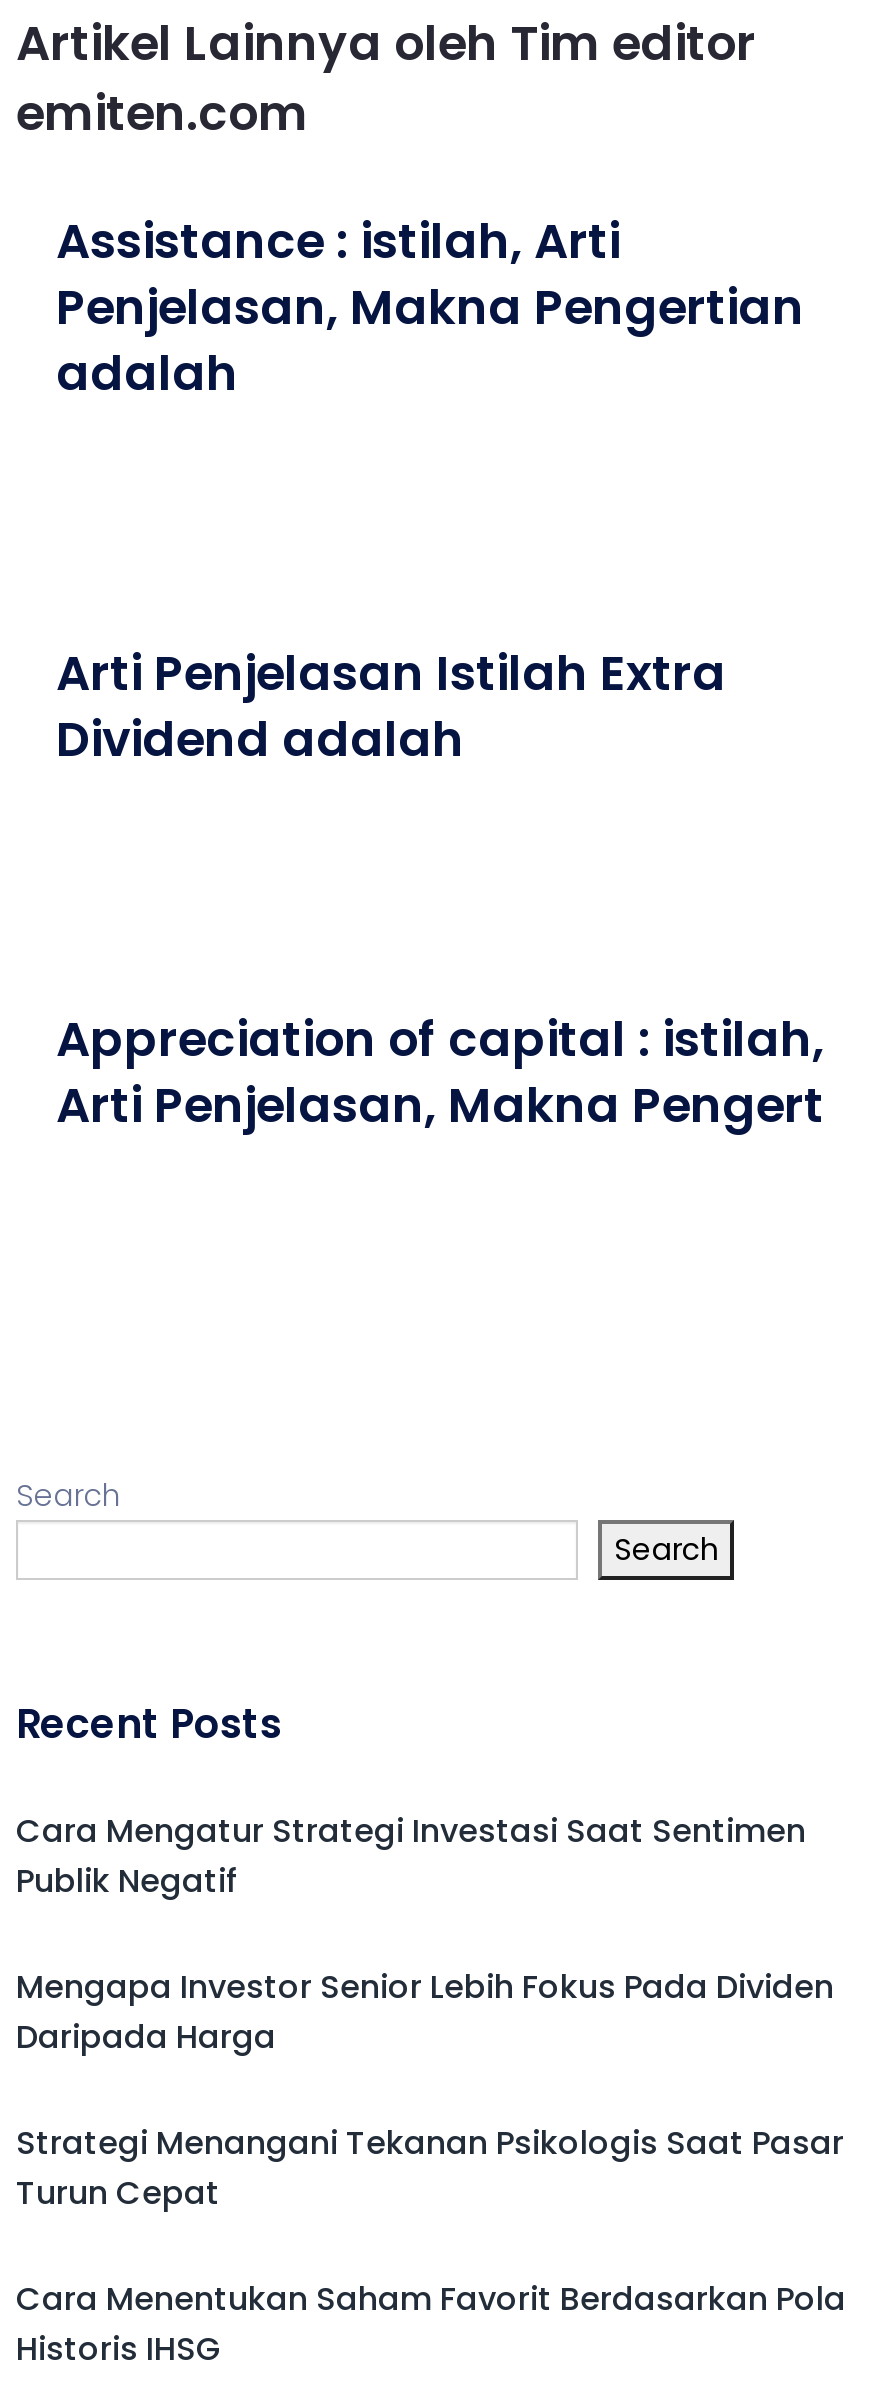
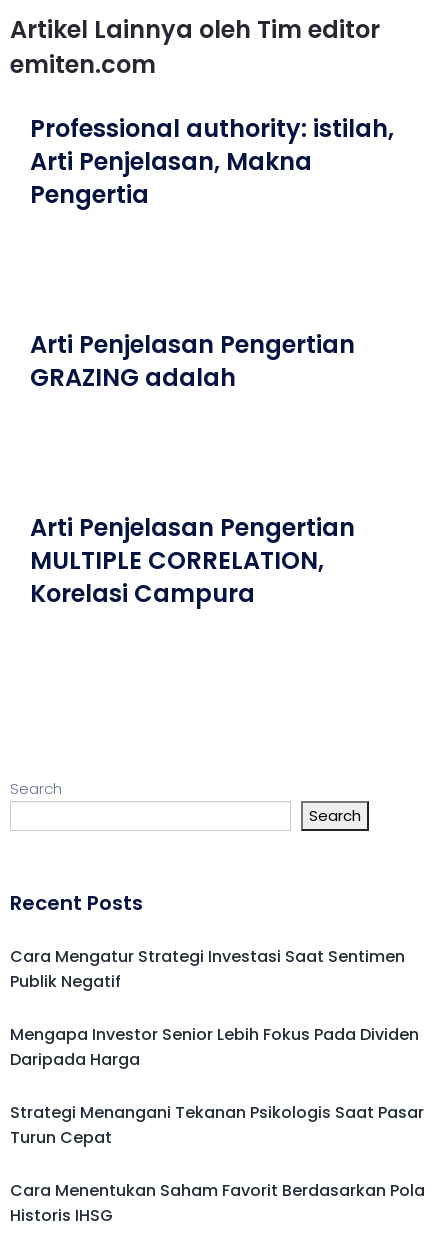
- Assistance : istilah, Arti
- Penjelasan, Makna Pengertian
- adalah
+ Professional authority: istilah,
+ Arti Penjelasan, Makna
+ Pengertia

- Arti Penjelasan Istilah Extra
- Dividend adalah
+ Arti Penjelasan Pengertian
+ GRAZING adalah

- Appreciation of capital : istilah,
- Arti Penjelasan, Makna Pengert
+ Arti Penjelasan Pengertian
+ MULTIPLE CORRELATION,
+ Korelasi Campura
